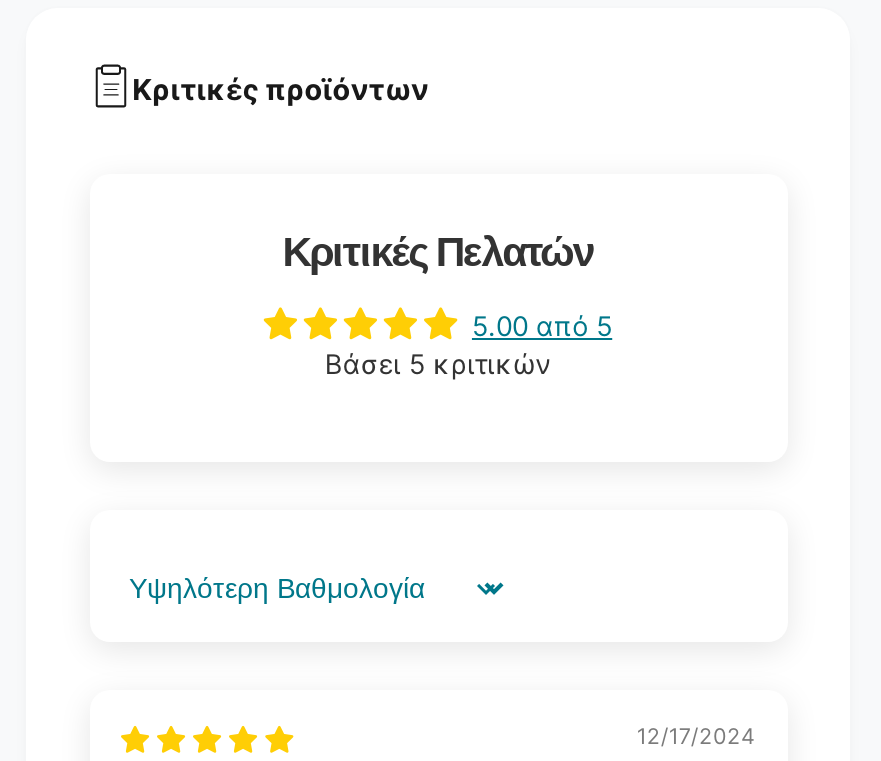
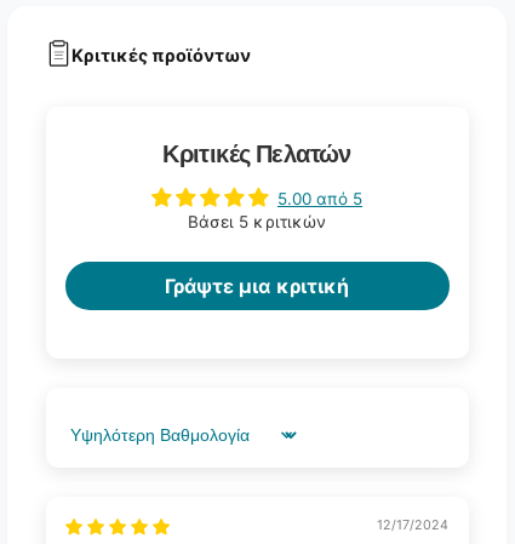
+ Γράψτε μια κριτική
